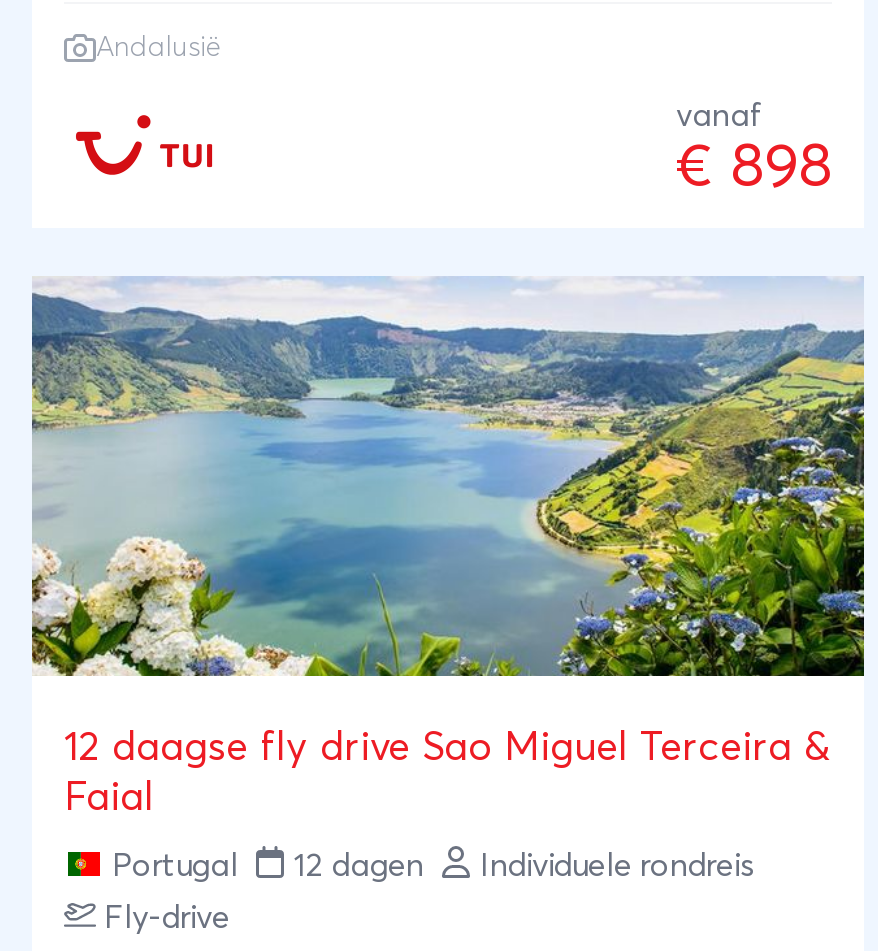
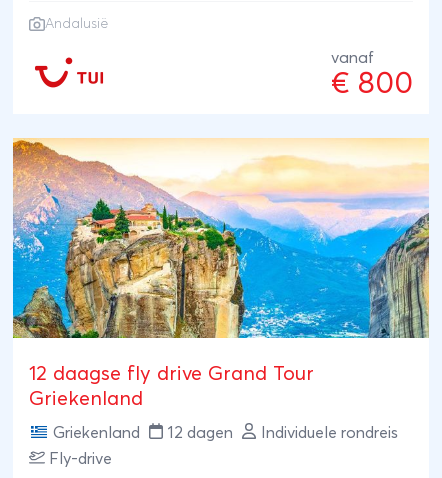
- € 898
+ € 800

- [image]
- 12 daagse fly drive Sao Miguel Terceira &
- Faial
+ [image]
+ 12 daagse fly drive Grand Tour
+ Griekenland

- Portugal
+ Griekenland
